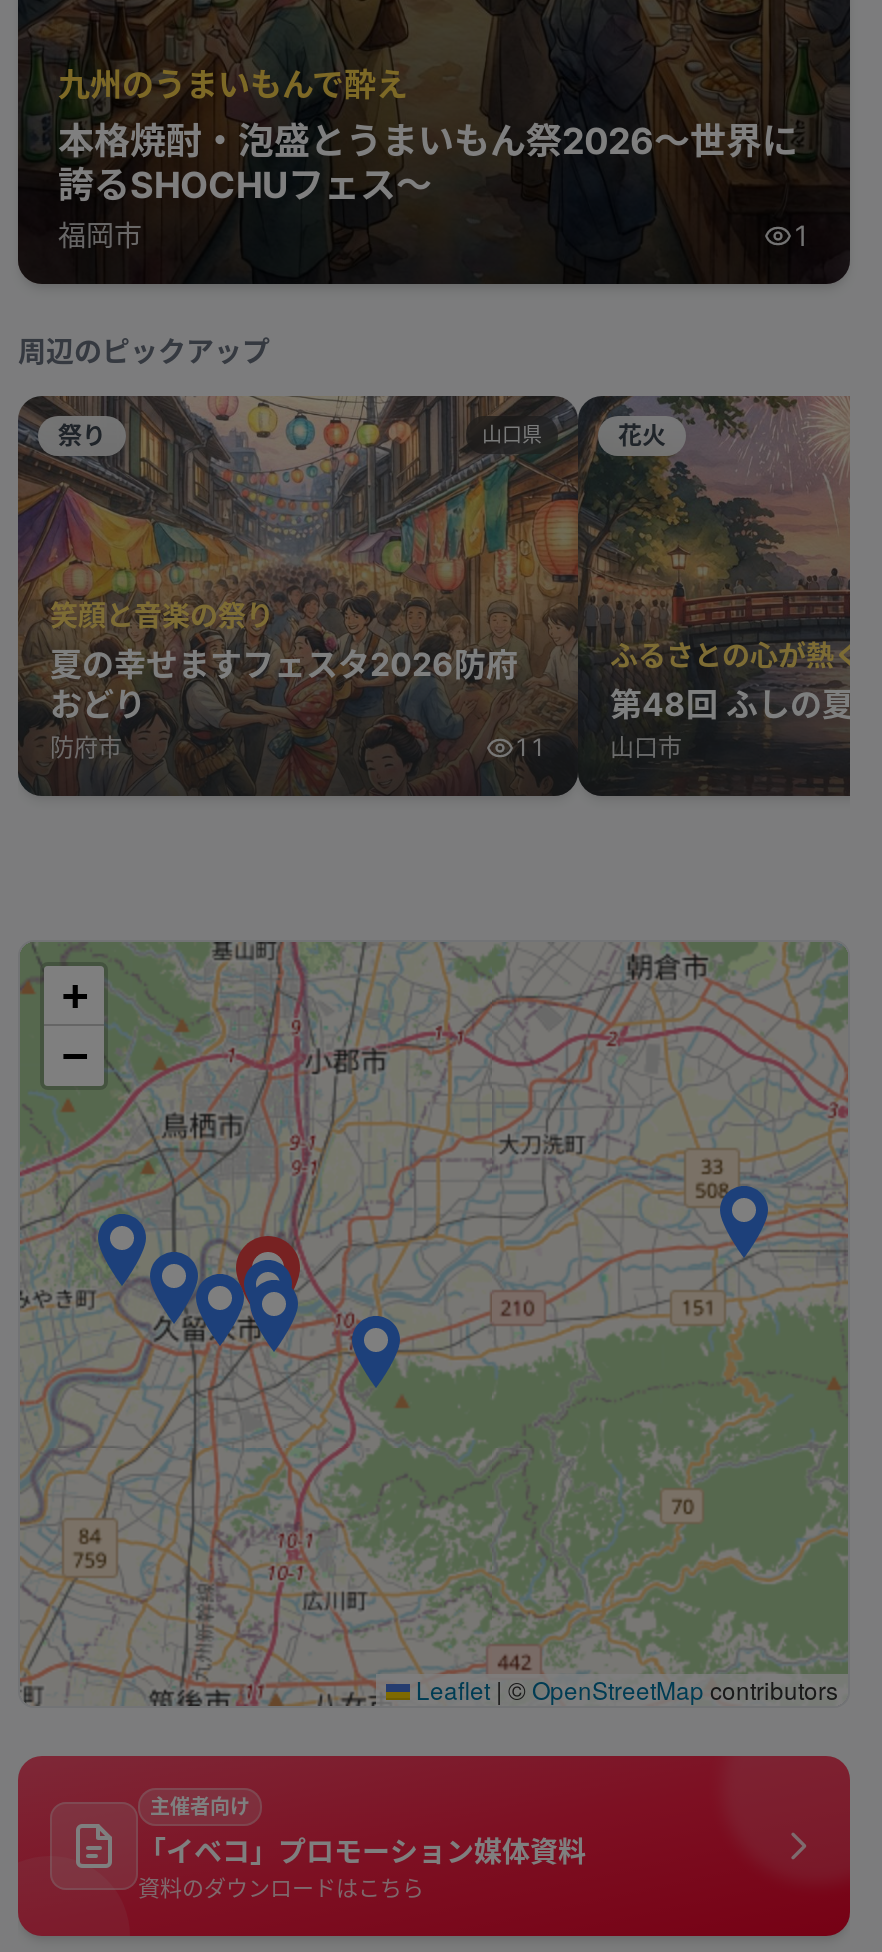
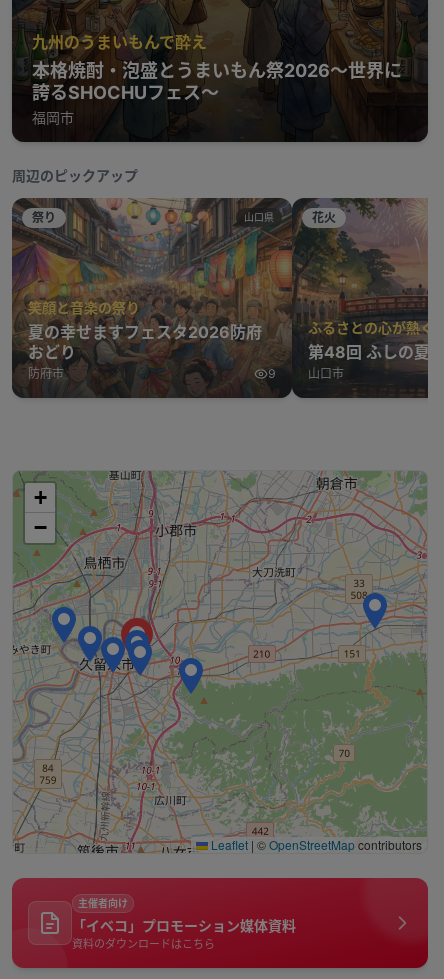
- 1

- 11
+ 9
